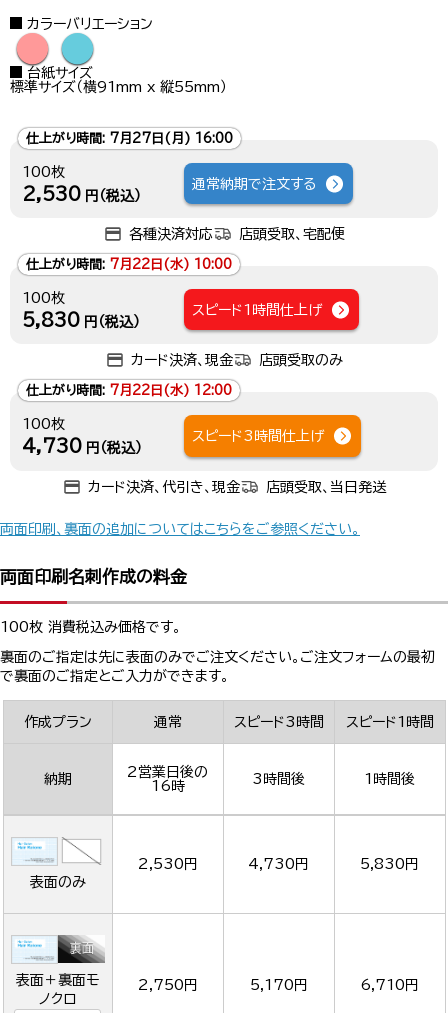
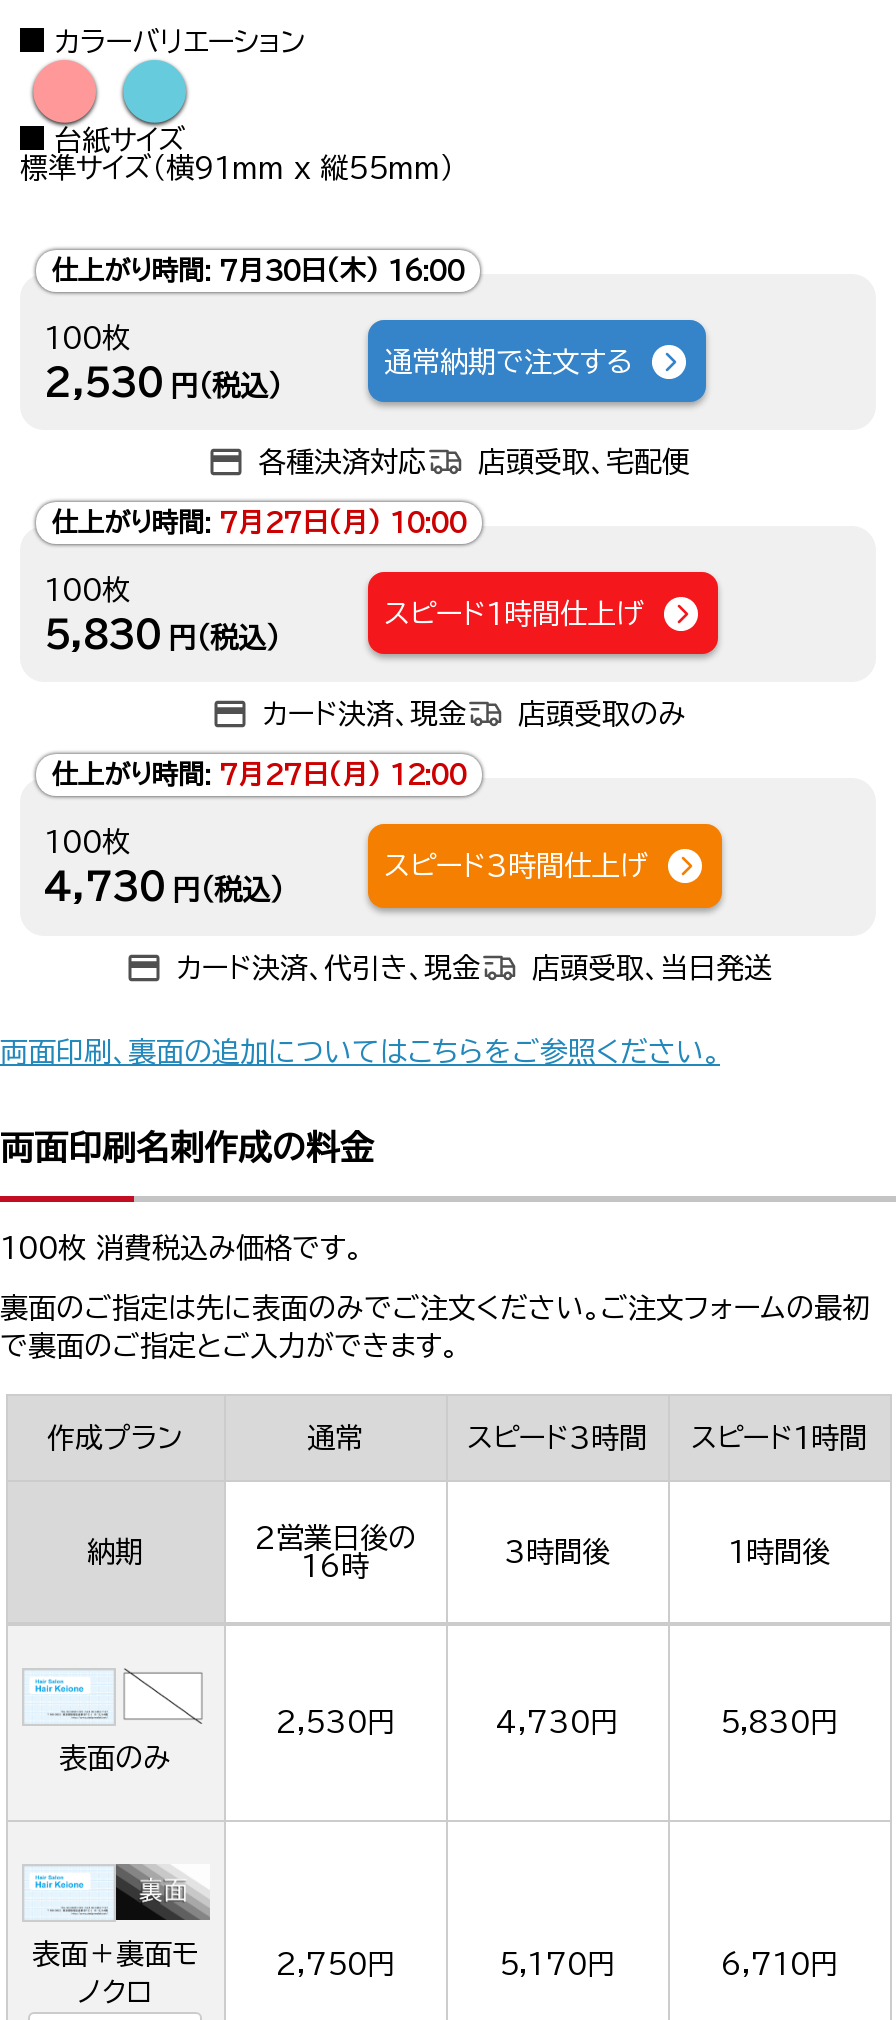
- 仕上がり時間: 7月27日(月) 16:00
+ 仕上がり時間: 7月30日(木) 16:00

- 仕上がり時間: 7月22日(水) 10:00
+ 仕上がり時間: 7月27日(月) 10:00

- 仕上がり時間: 7月22日(水) 12:00
+ 仕上がり時間: 7月27日(月) 12:00
